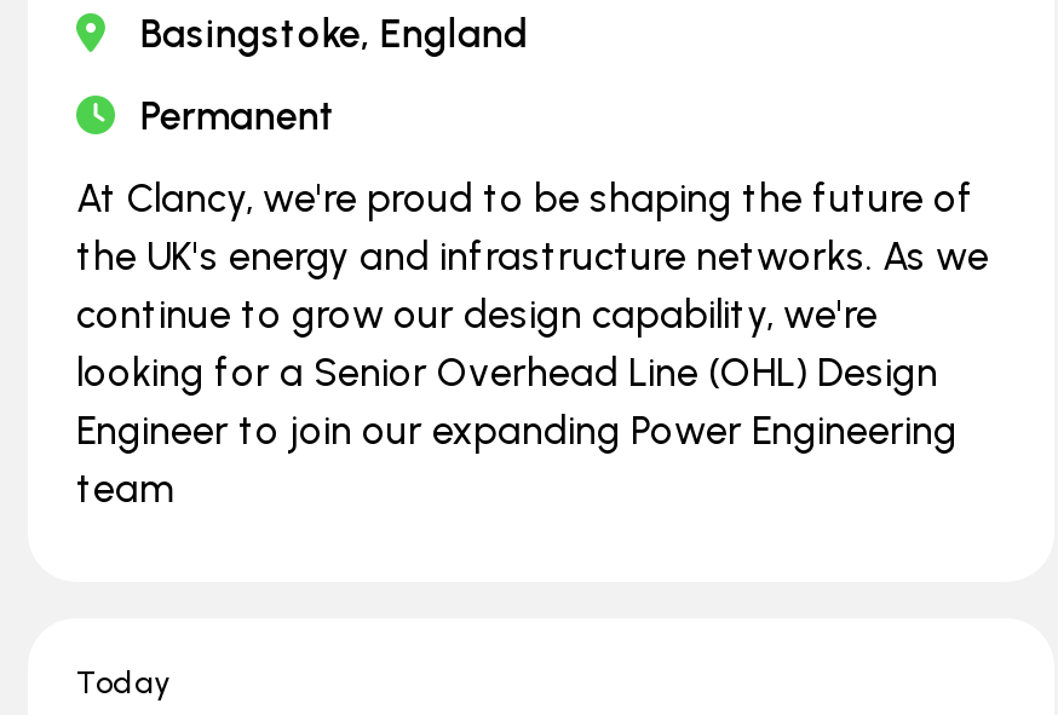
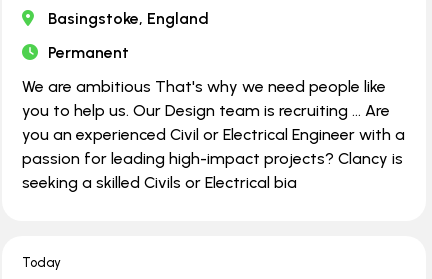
- At Clancy, we're proud to be shaping the future of
- the UK's energy and infrastructure networks. As we
- continue to grow our design capability, we're
- looking for a Senior Overhead Line (OHL) Design
- Engineer to join our expanding Power Engineering
- team
+ We are ambitious That's why we need people like
+ you to help us. Our Design team is recruiting … Are
+ you an experienced Civil or Electrical Engineer with a
+ passion for leading high-impact projects? Clancy is
+ seeking a skilled Civils or Electrical bia
